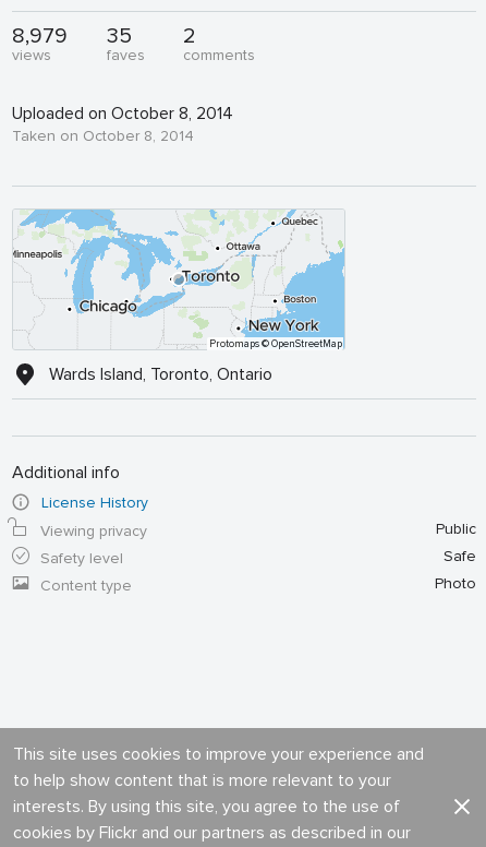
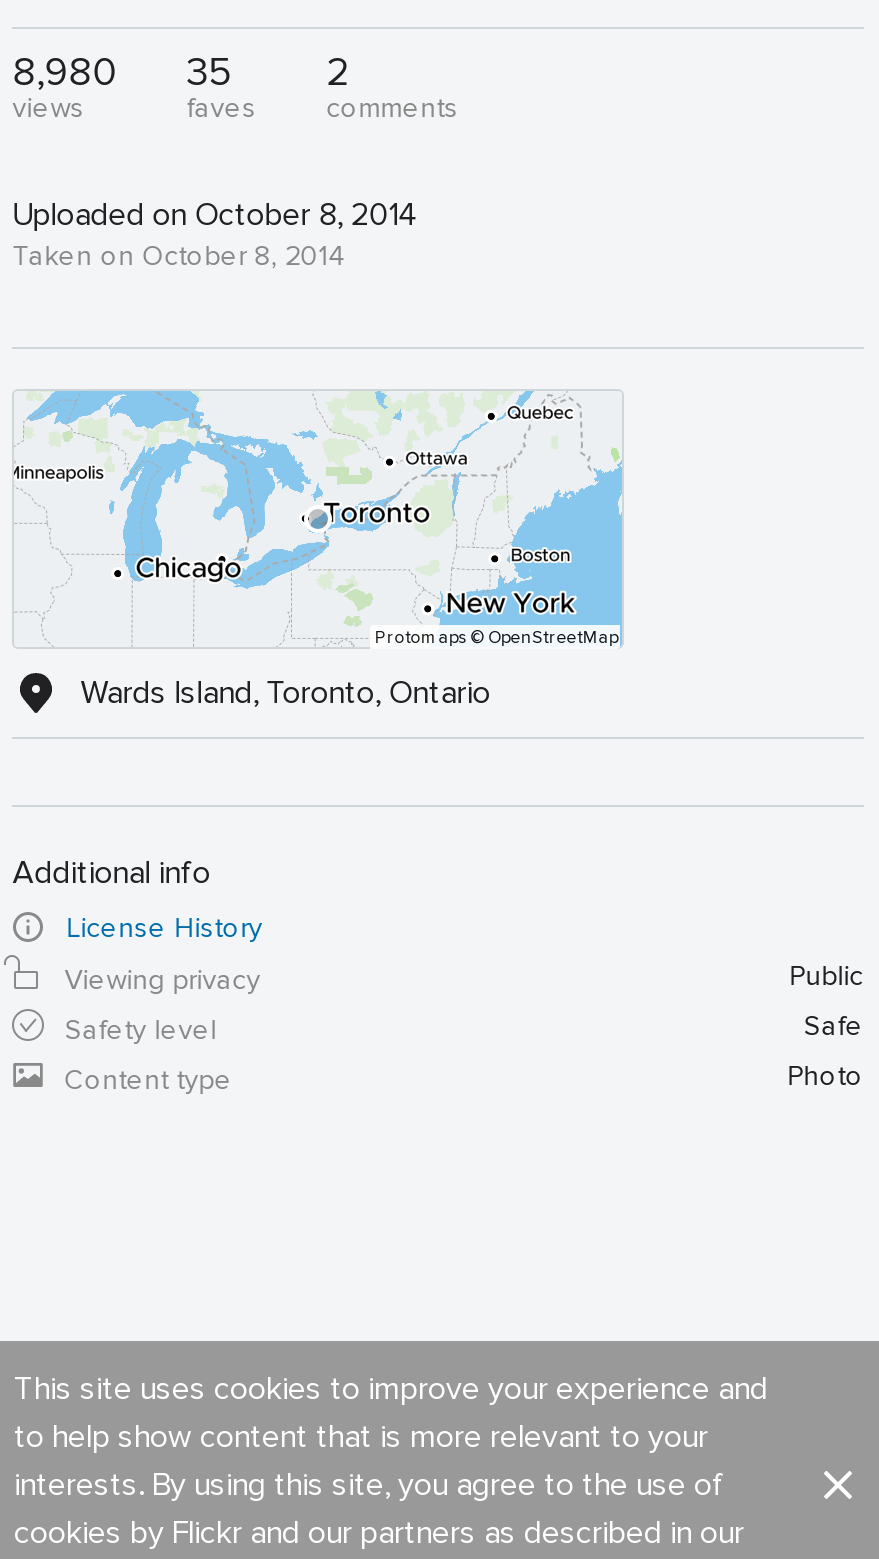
- 8,979 35 2
+ 8,980 35 2
